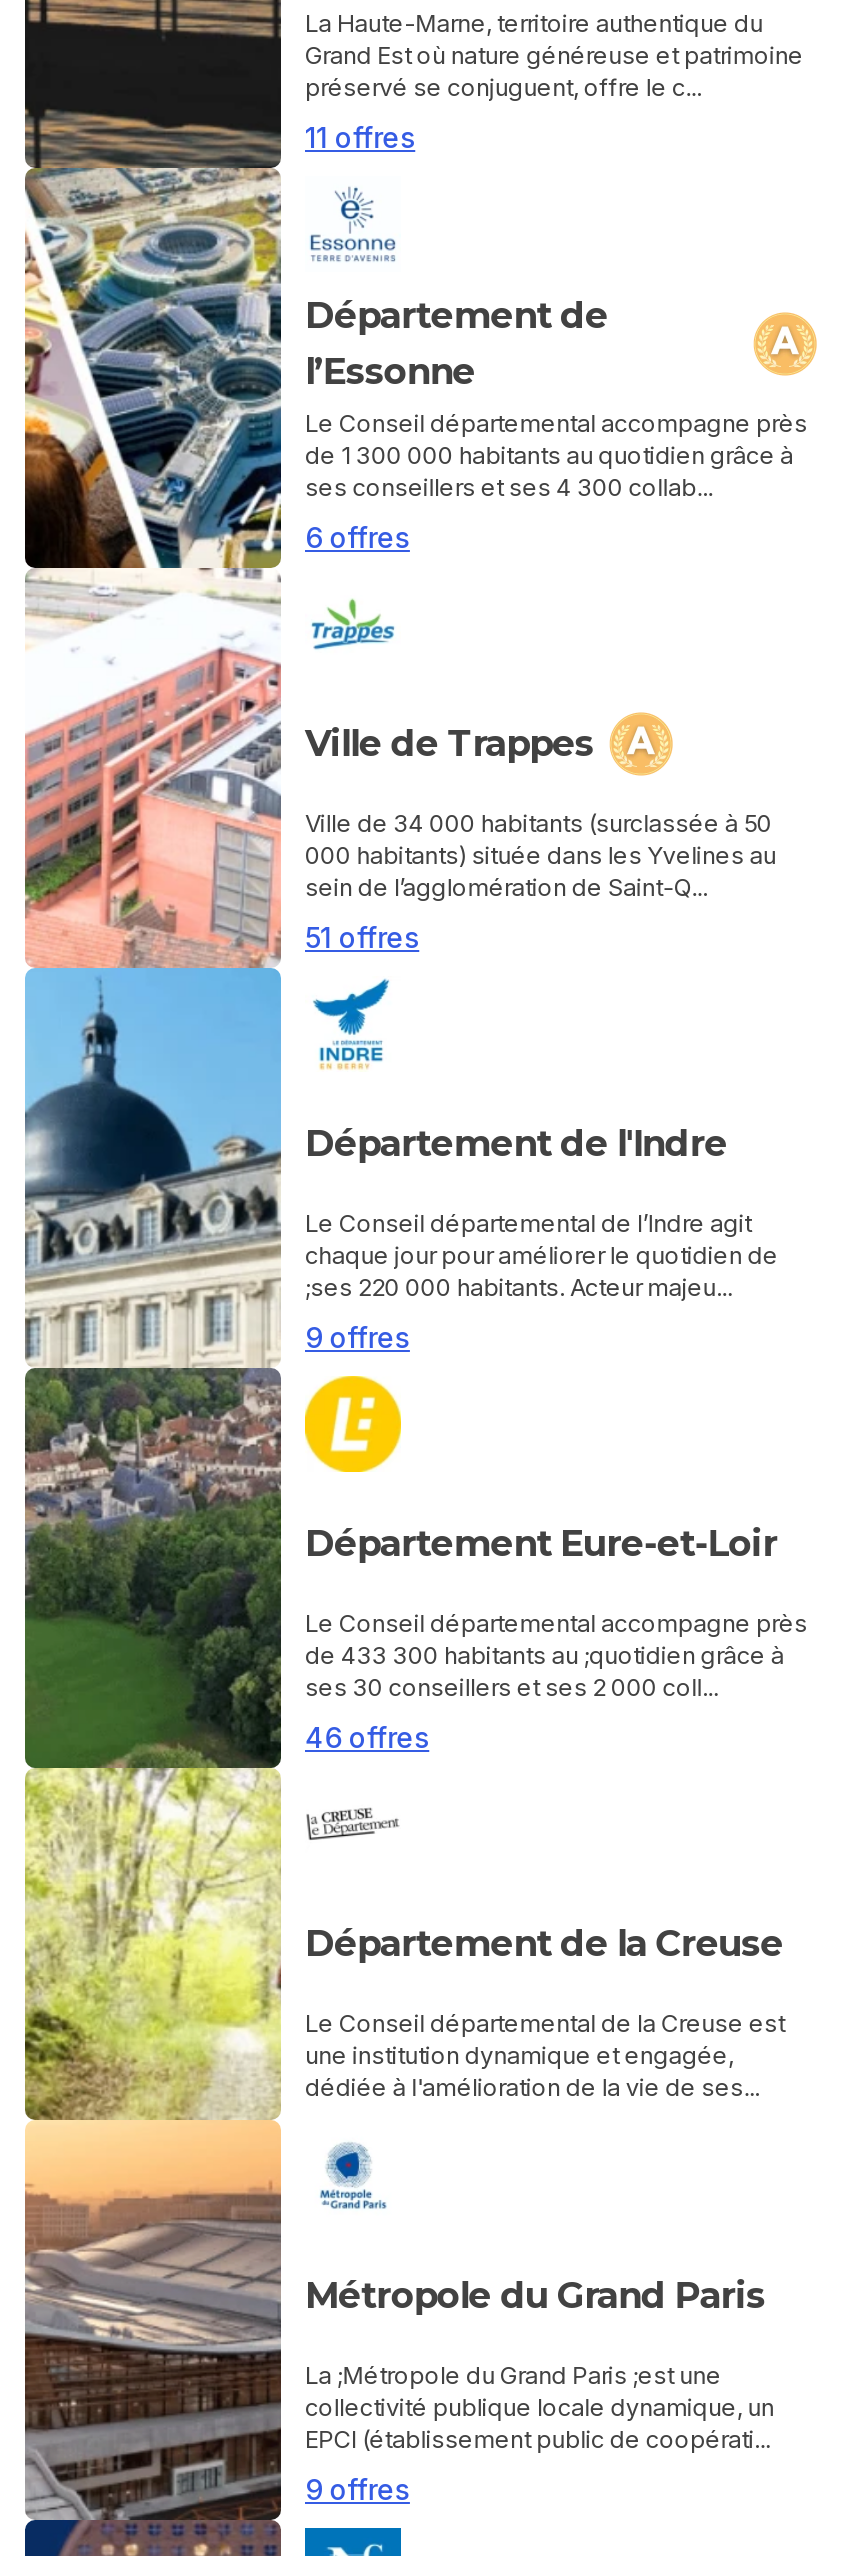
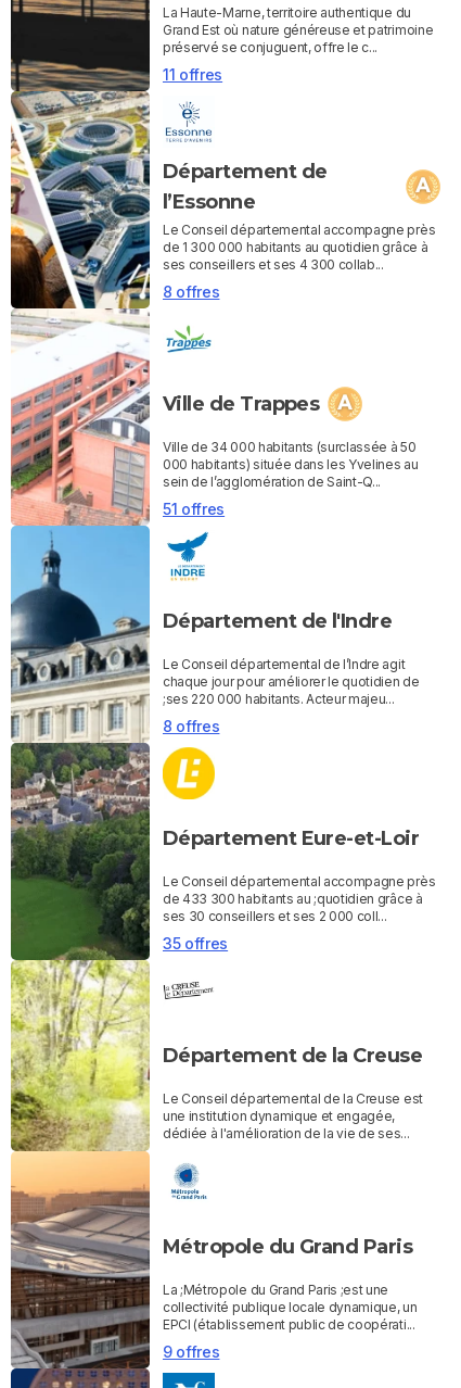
- 6 offres
+ 8 offres

- 9 offres
+ 8 offres

- 46 offres
+ 35 offres
